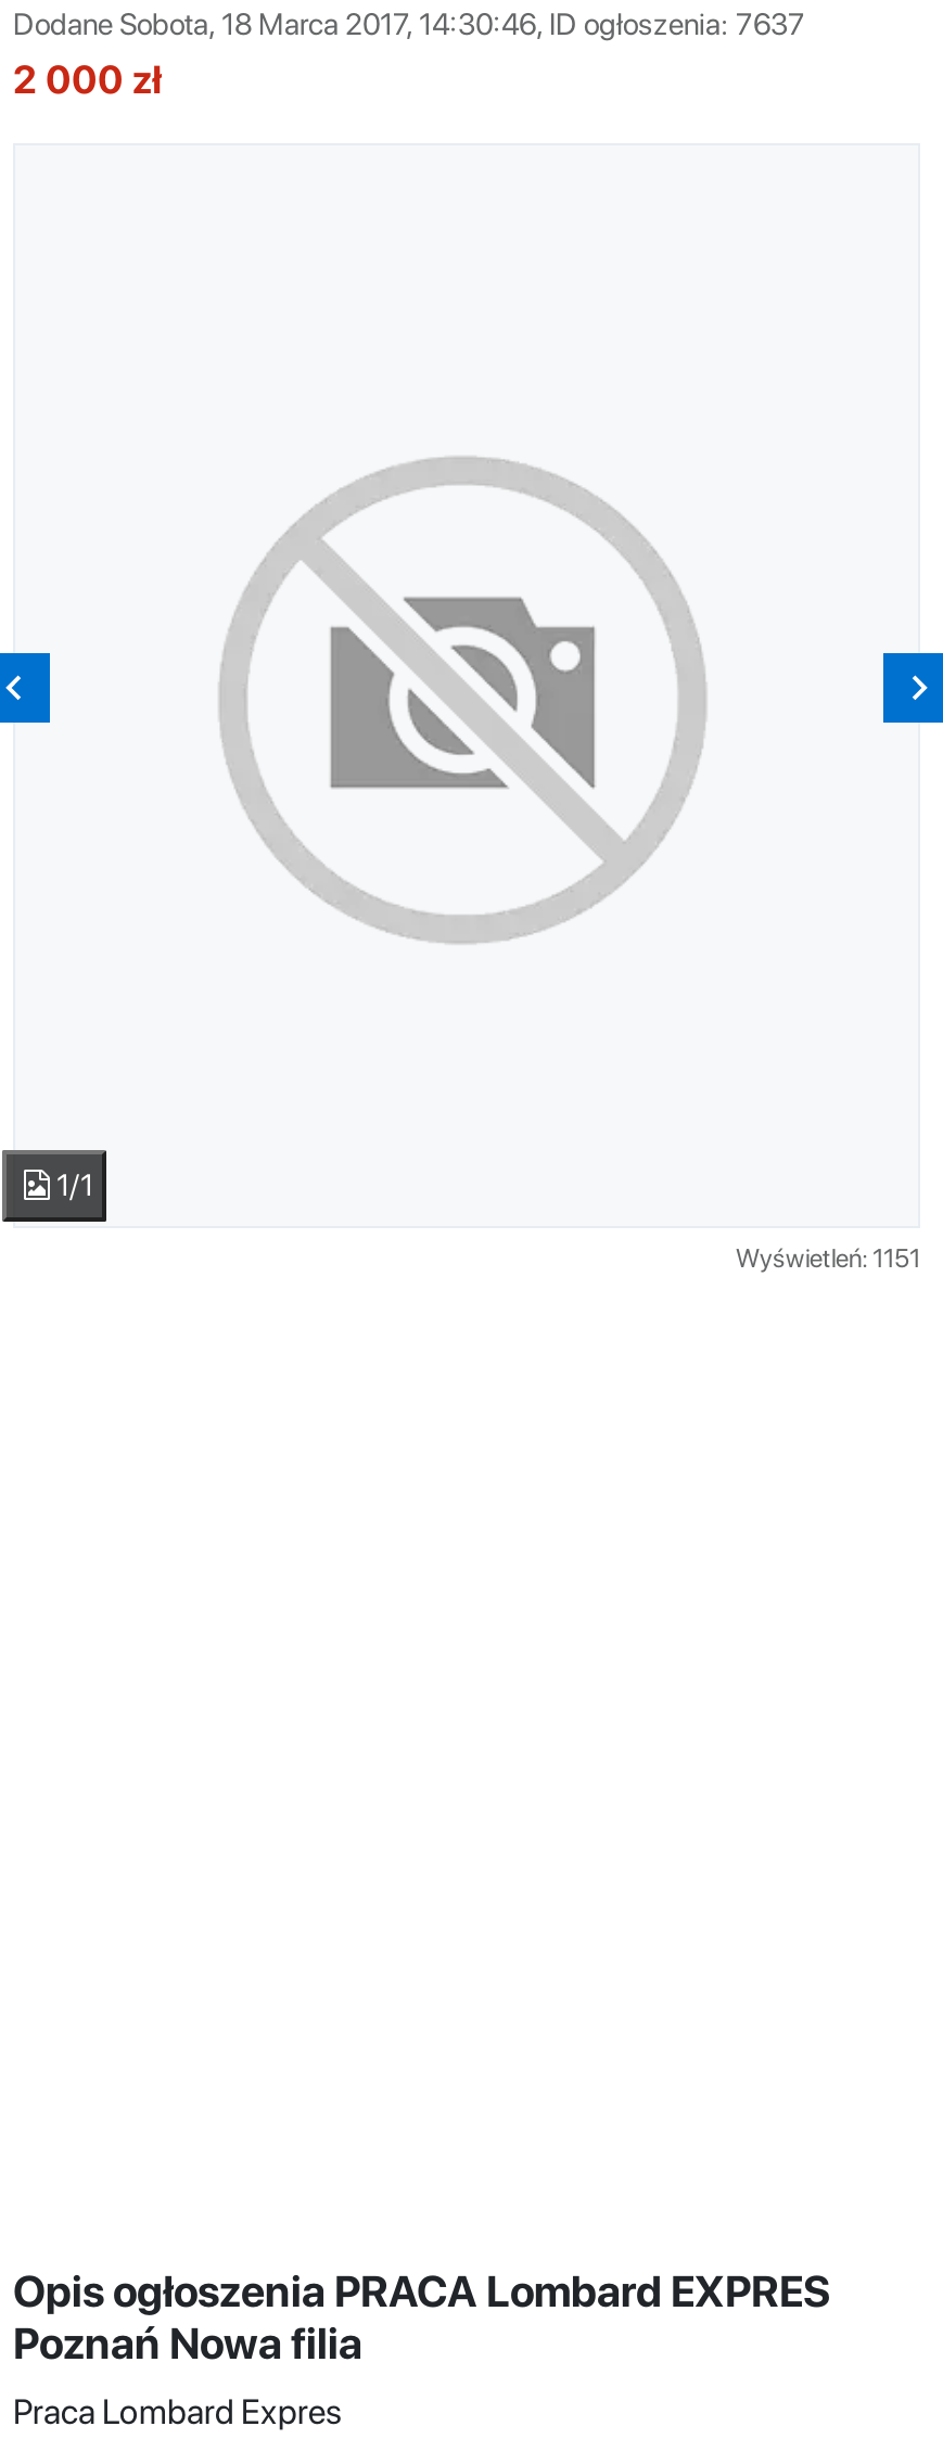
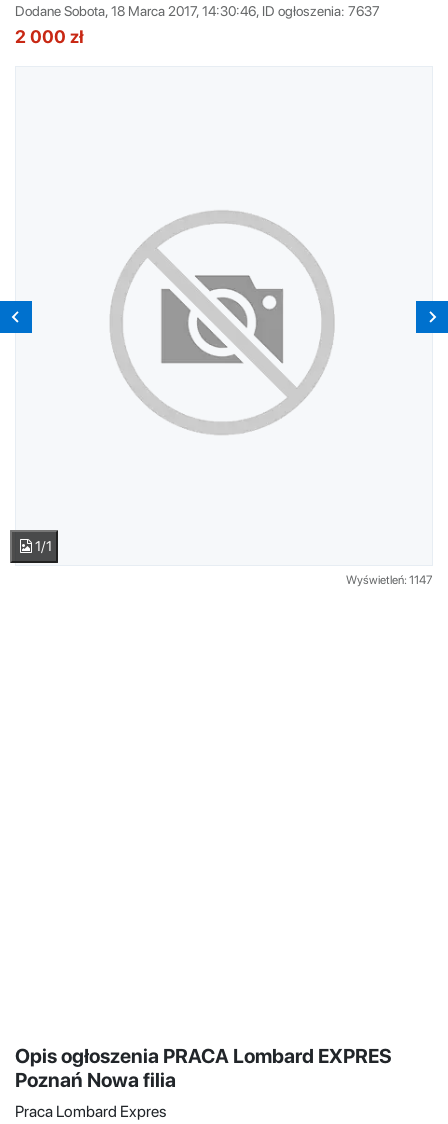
- Wyświetleń: 1151
+ Wyświetleń: 1147
